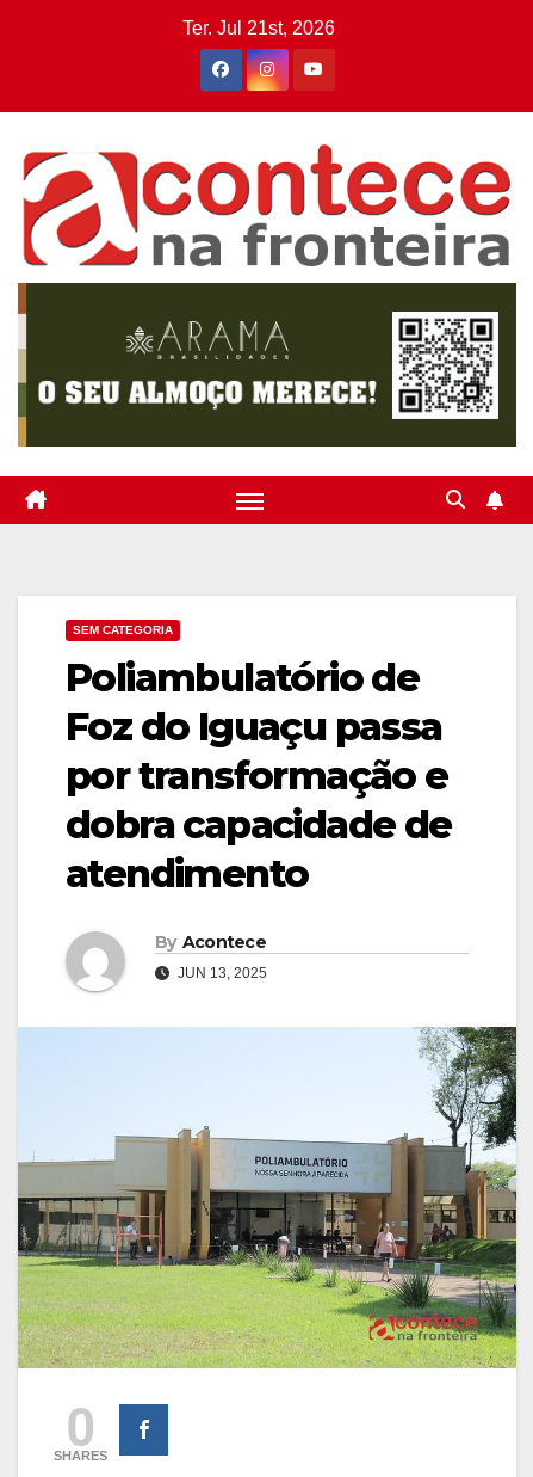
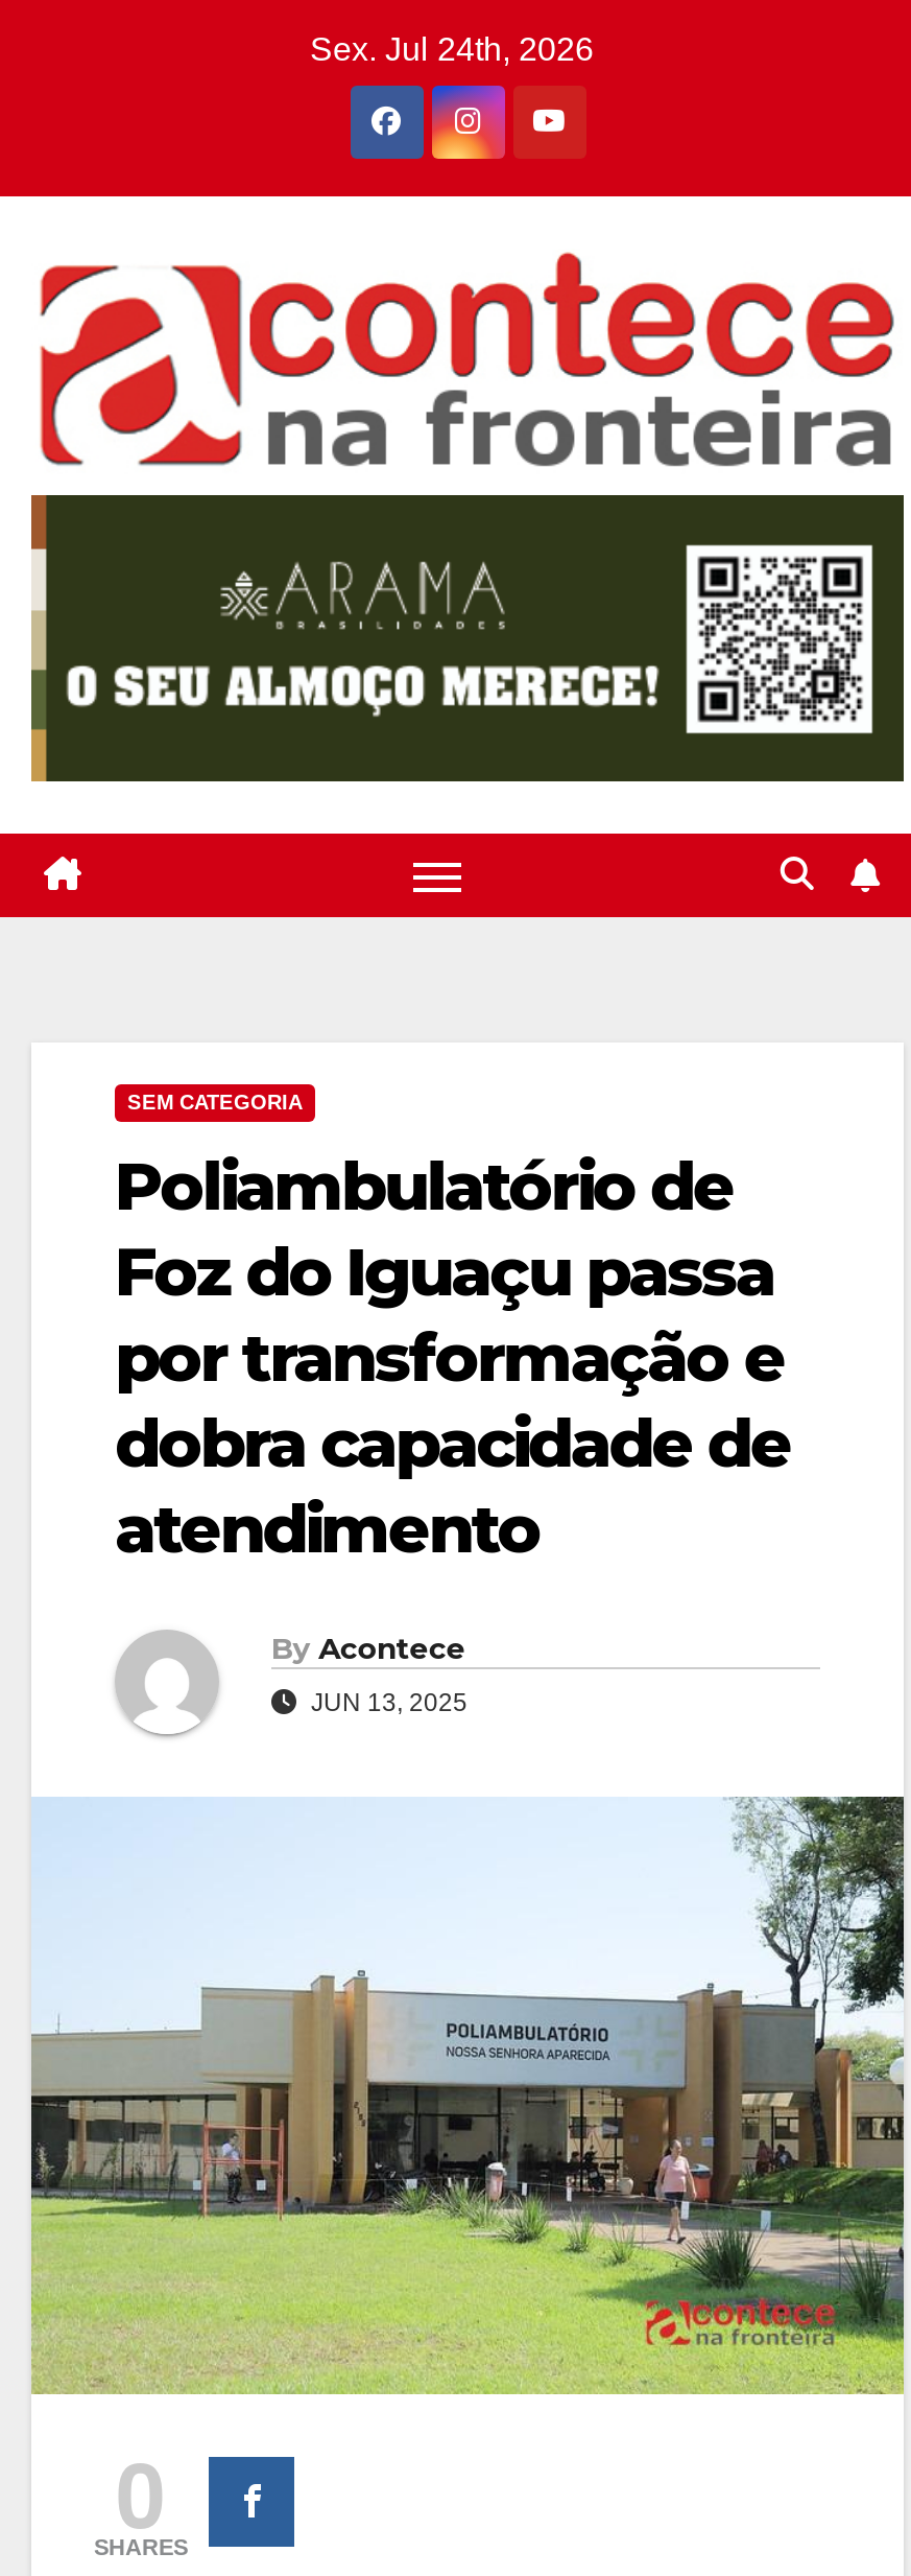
- Ter. Jul 21st, 2026
+ Sex. Jul 24th, 2026
